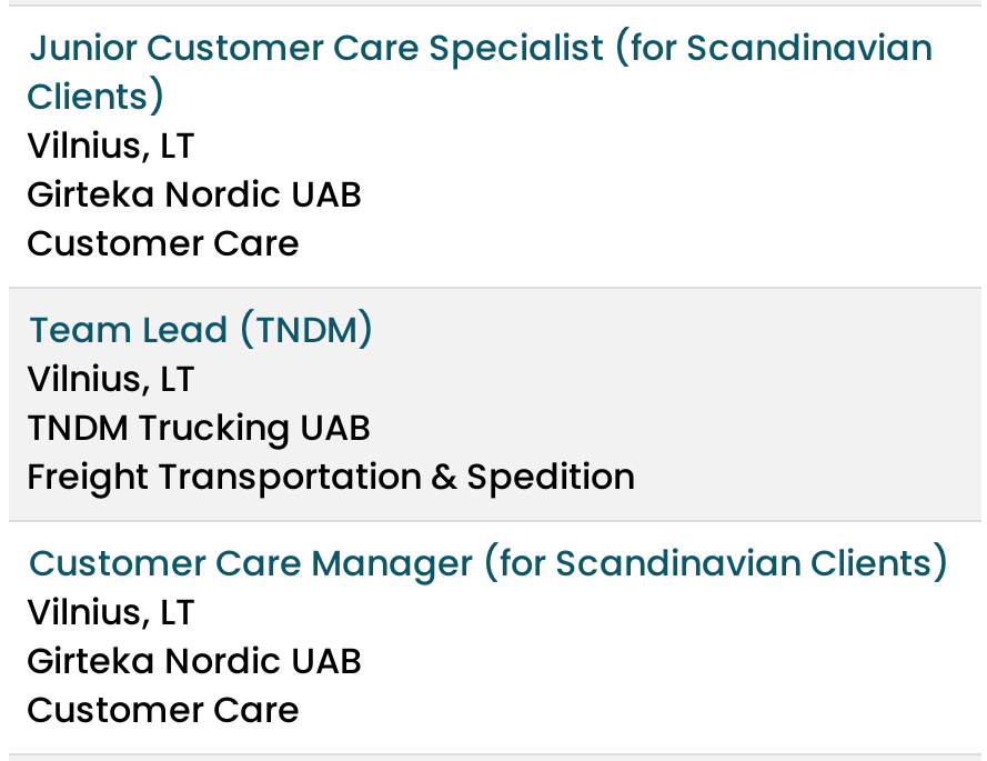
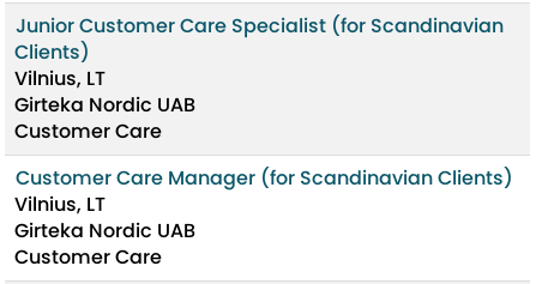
- Team Lead (TNDM)
- Vilnius, LT
- TNDM Trucking UAB
- Freight Transportation & Spedition
